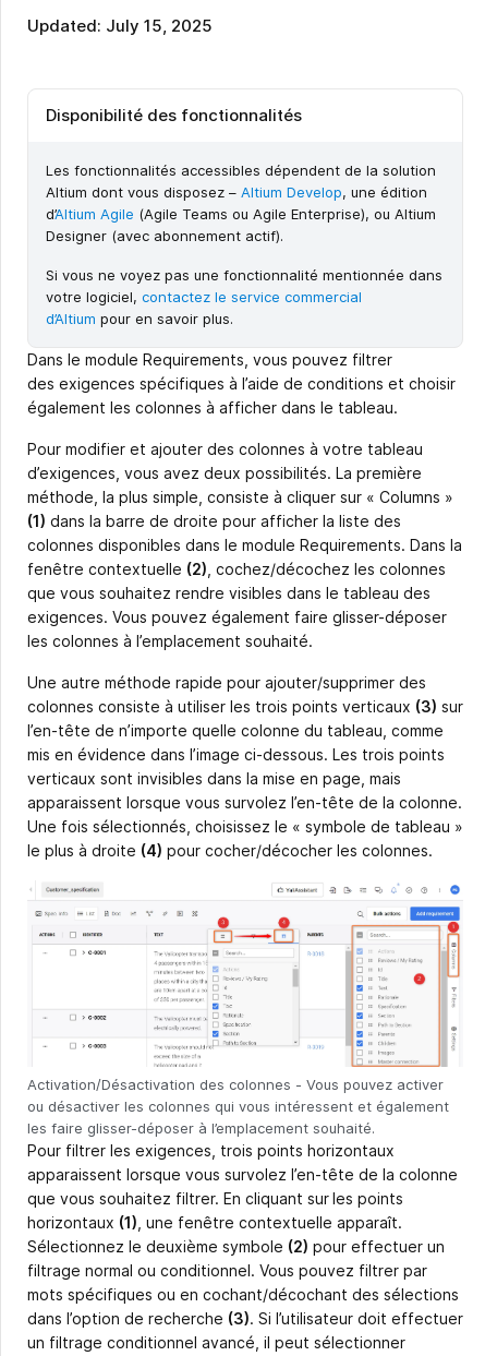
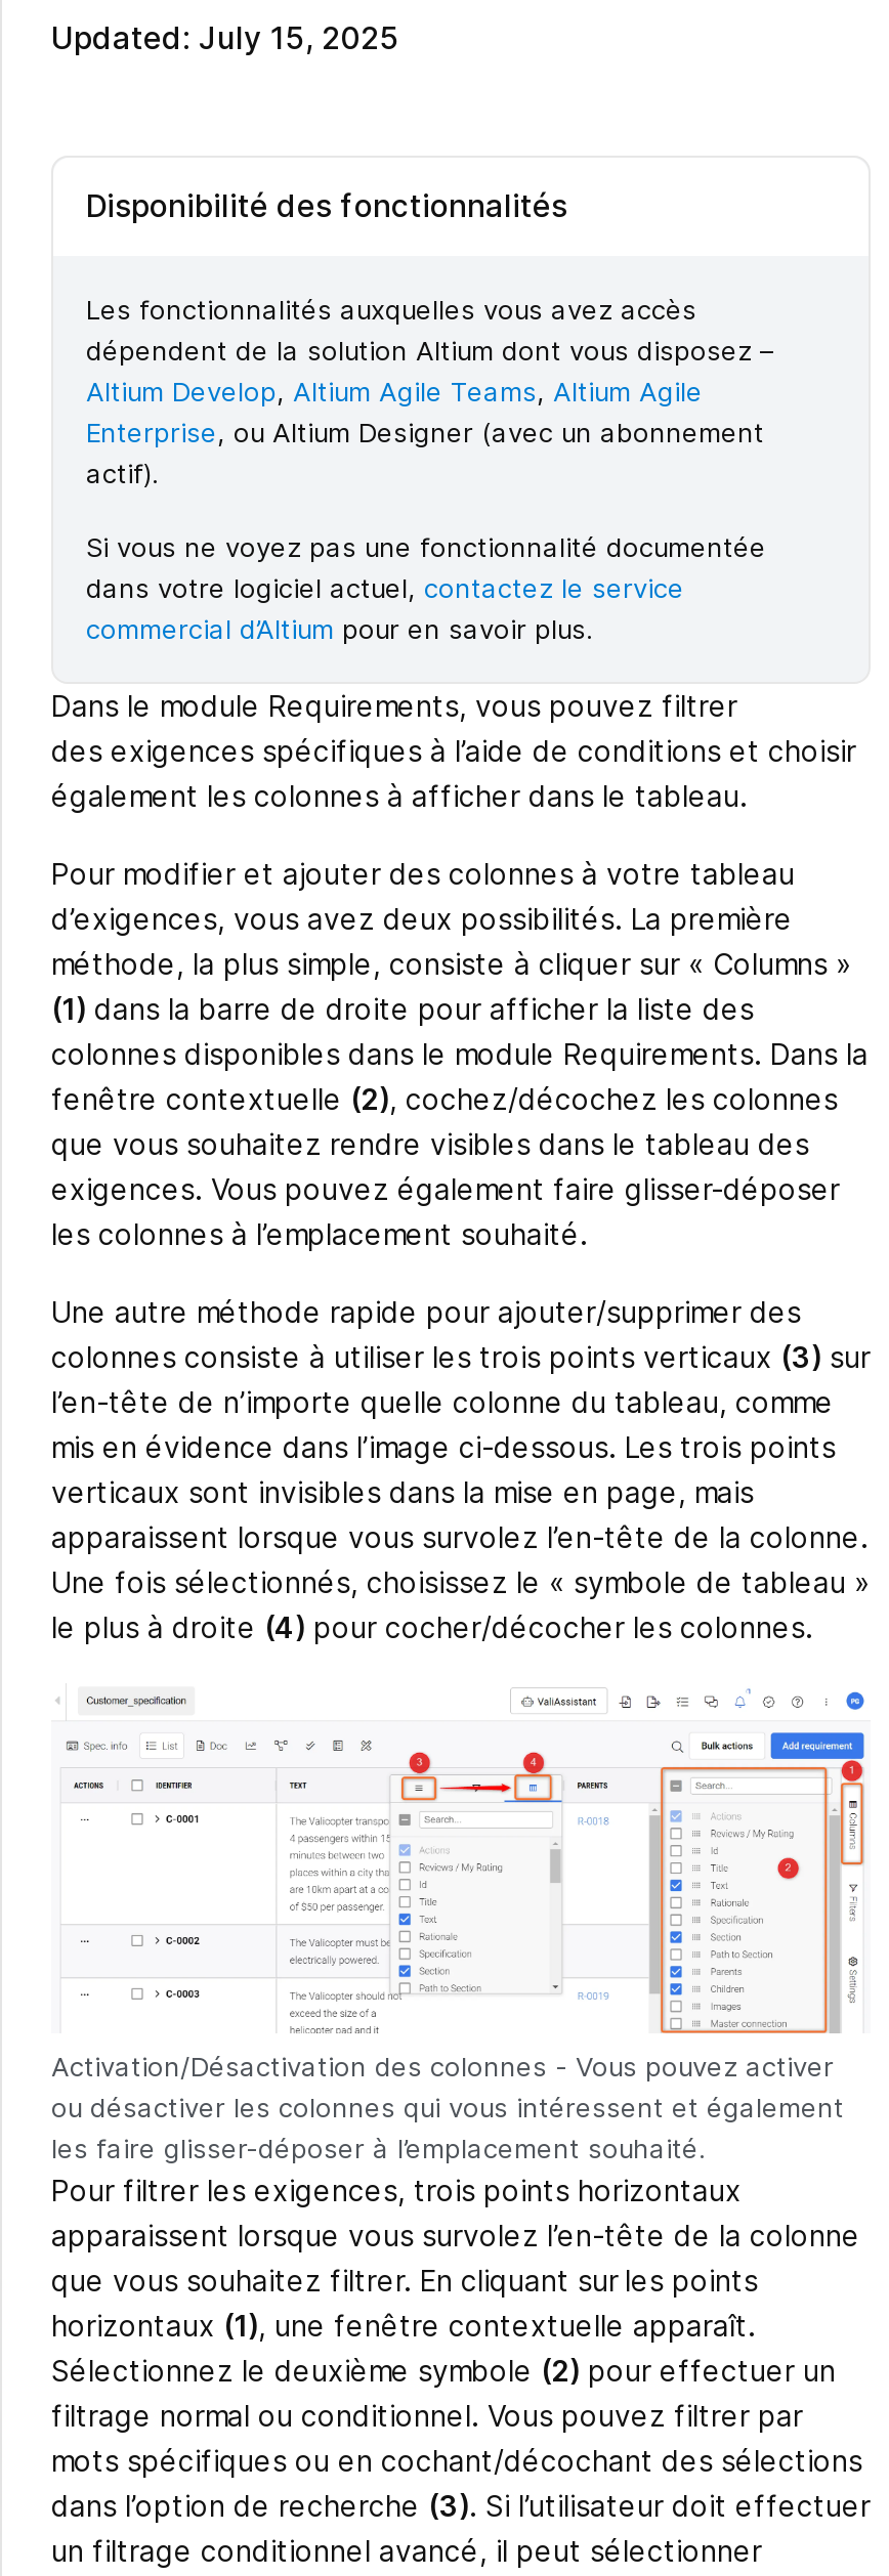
- Les fonctionnalités accessibles dépendent de la solution
- Altium dont vous disposez – Altium Develop, une édition
- d’Altium Agile (Agile Teams ou Agile Enterprise), ou Altium
- Designer (avec abonnement actif).
+ Les fonctionnalités auxquelles vous avez accès
+ dépendent de la solution Altium dont vous disposez –
+ Altium Develop, Altium Agile Teams, Altium Agile
+ Enterprise, ou Altium Designer (avec un abonnement
+ actif).

- Si vous ne voyez pas une fonctionnalité mentionnée dans
- votre logiciel, contactez le service commercial
- d’Altium pour en savoir plus.
+ Si vous ne voyez pas une fonctionnalité documentée
+ dans votre logiciel actuel, contactez le service
+ commercial d’Altium pour en savoir plus.
